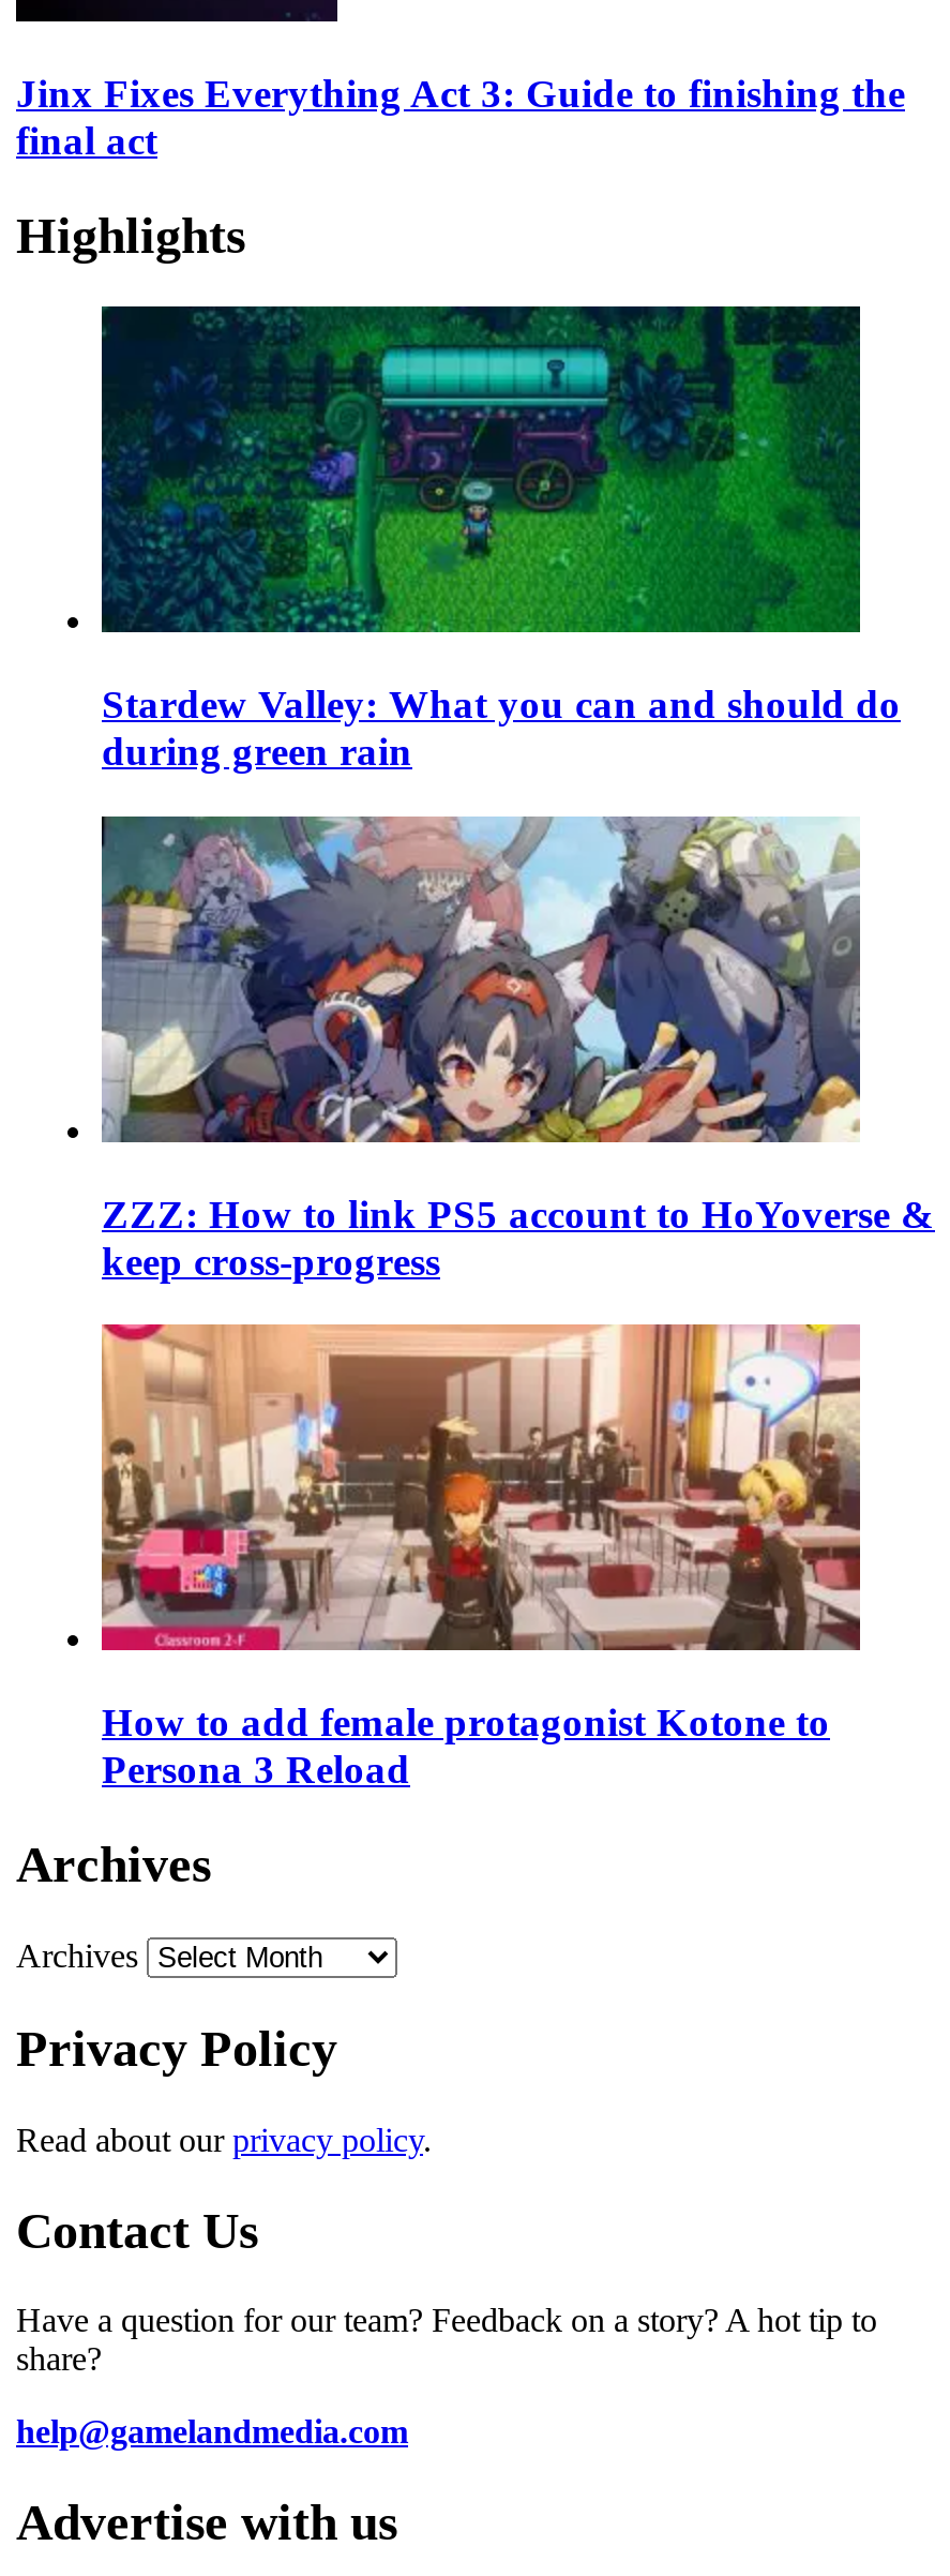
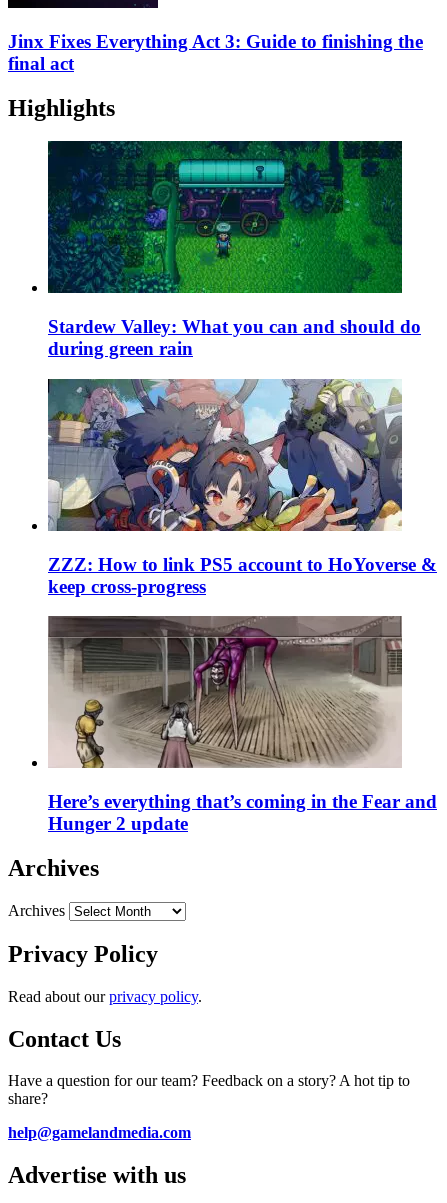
- [image]
- How to add female protagonist Kotone to
- Persona 3 Reload
+ [image]
+ Here’s everything that’s coming in the Fear and
+ Hunger 2 update
